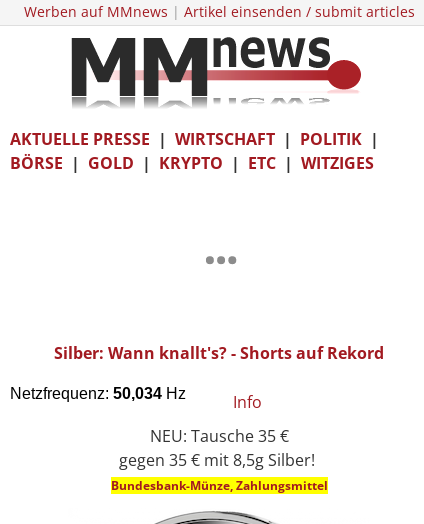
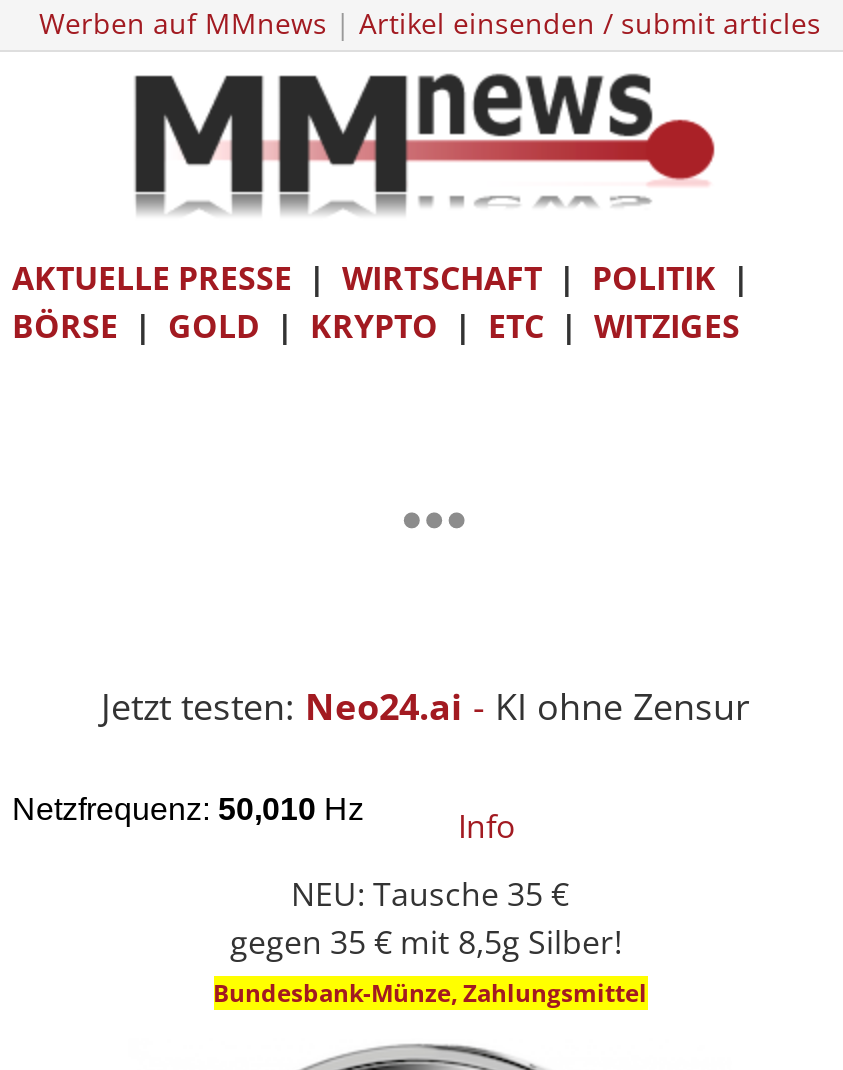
- Silber: Wann knallt's? - Shorts auf Rekord
+ Jetzt testen: Neo24.ai - KI ohne Zensur
